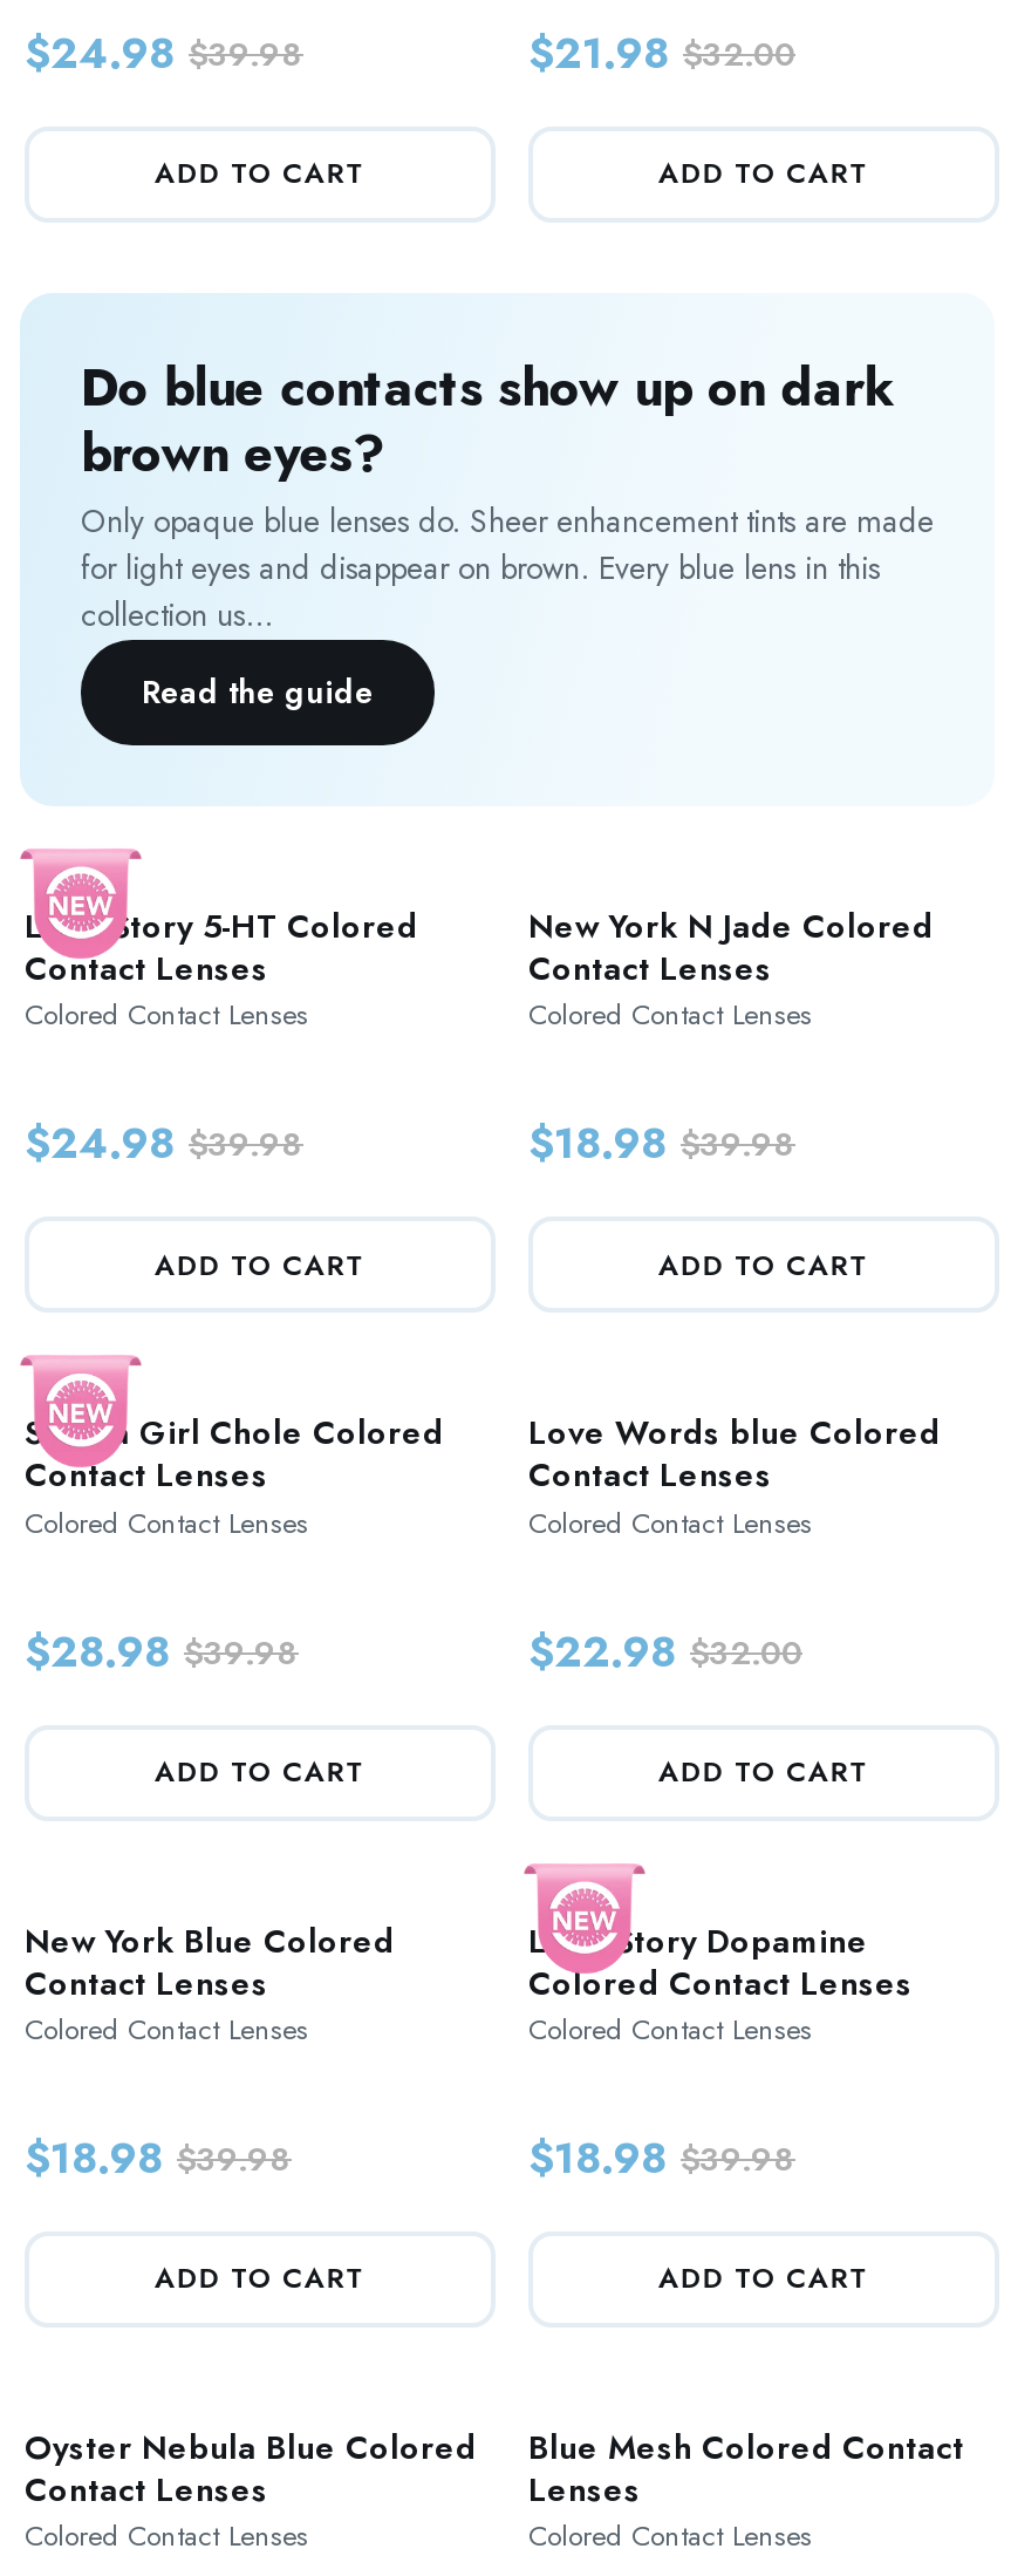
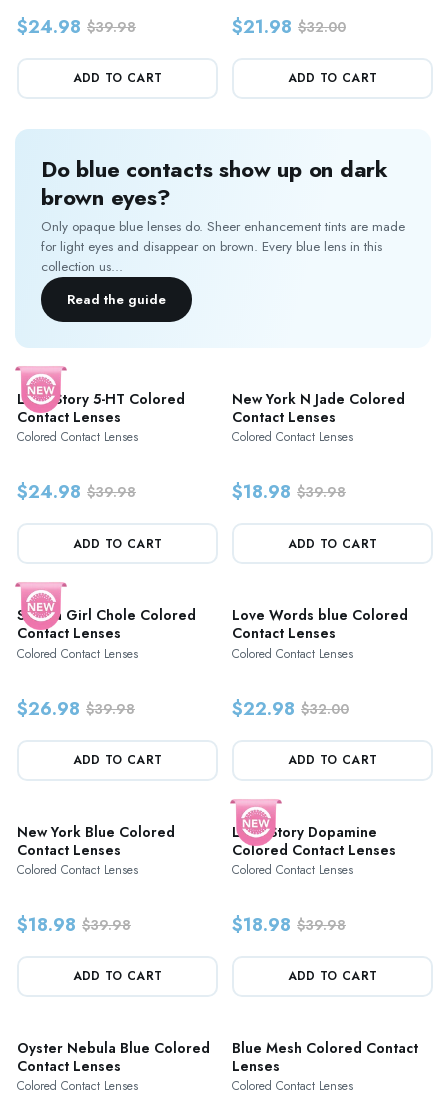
- $28.98 $39.98
+ $26.98 $39.98
